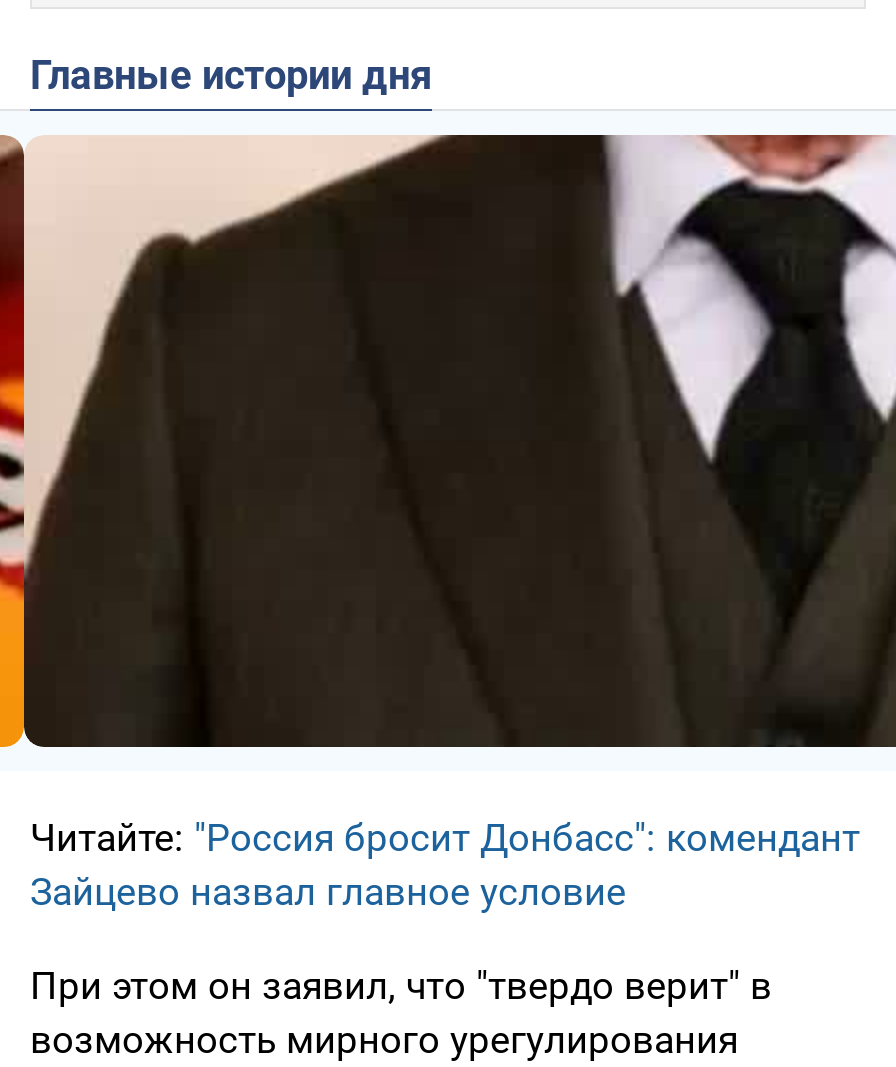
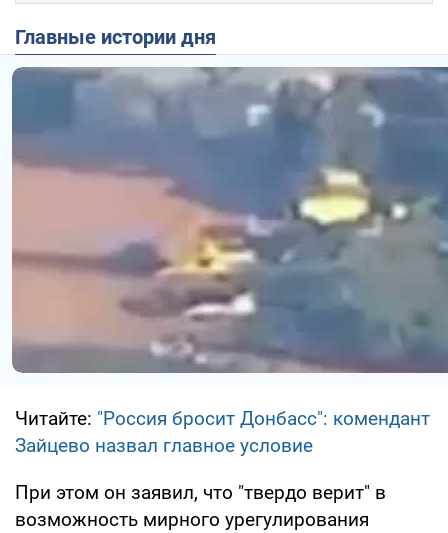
- [image]
+ [image]
